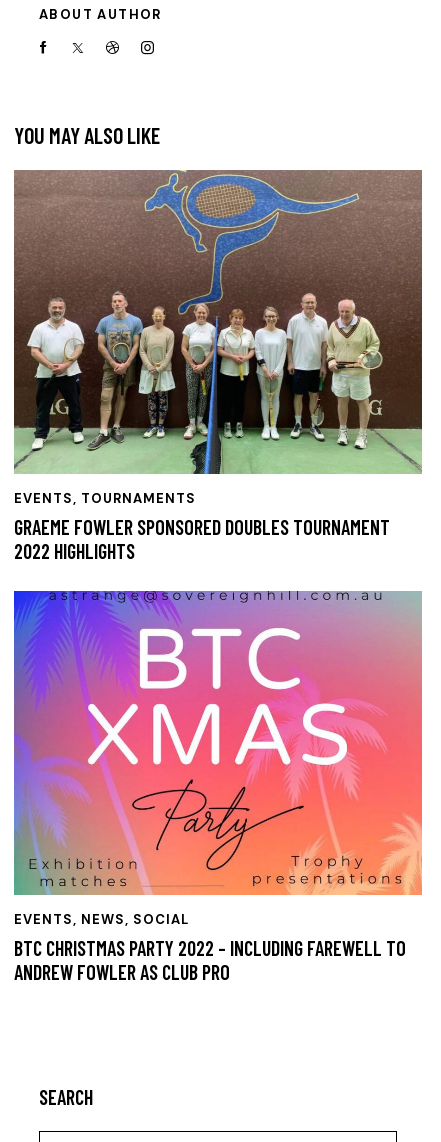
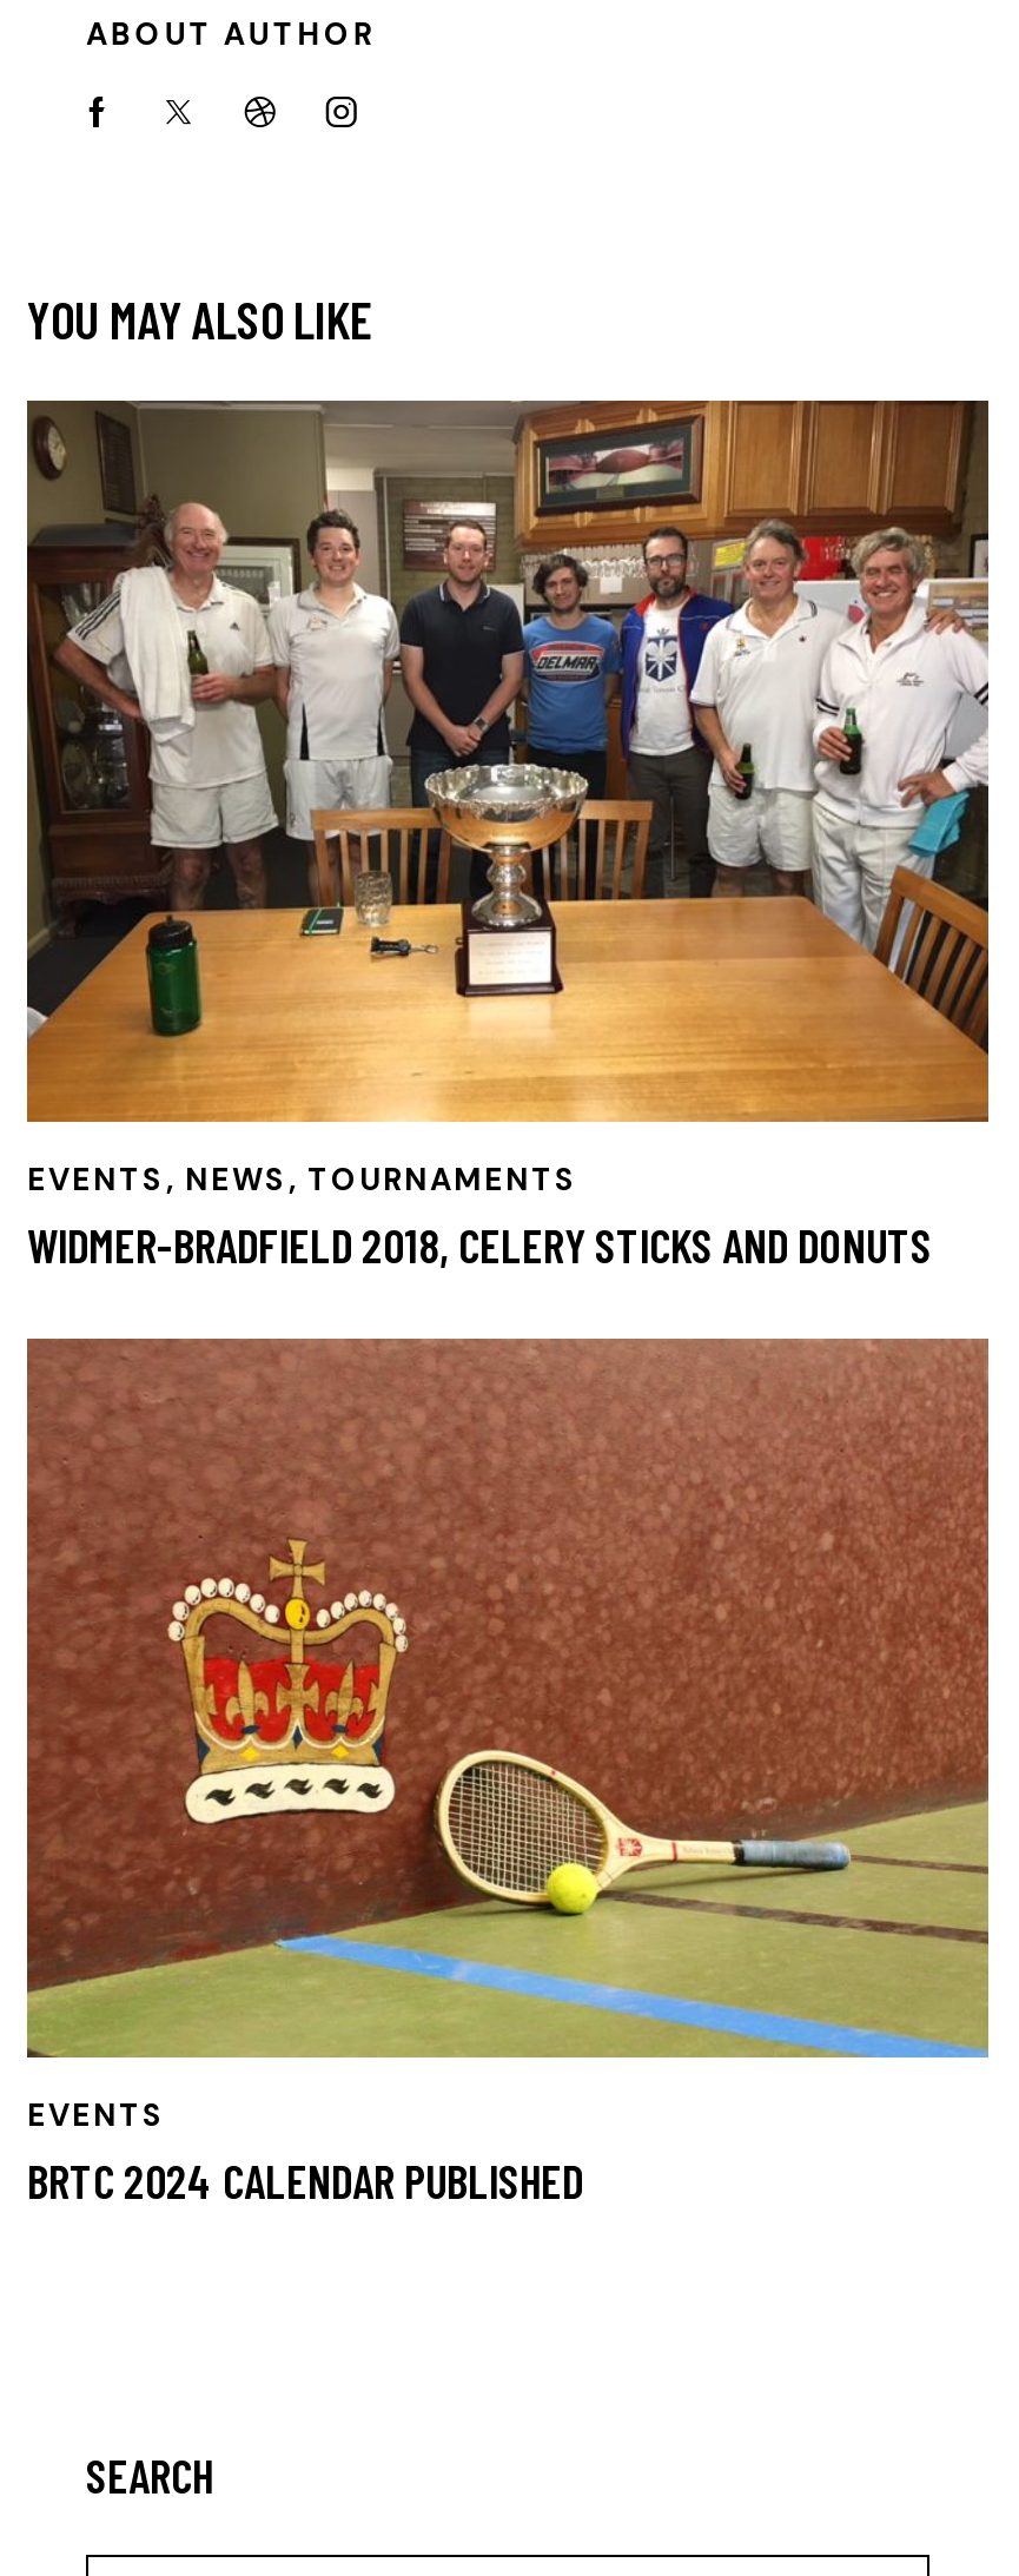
- [image]
- EVENTS, TOURNAMENTS
- GRAEME FOWLER SPONSORED DOUBLES TOURNAMENT
- 2022 HIGHLIGHTS
+ [image]
+ EVENTS, NEWS, TOURNAMENTS
+ WIDMER-BRADFIELD 2018, CELERY STICKS AND DONUTS

- [image]
- EVENTS, NEWS, SOCIAL
- BTC CHRISTMAS PARTY 2022 – INCLUDING FAREWELL TO
- ANDREW FOWLER AS CLUB PRO
+ [image]
+ EVENTS
+ BRTC 2024 CALENDAR PUBLISHED
